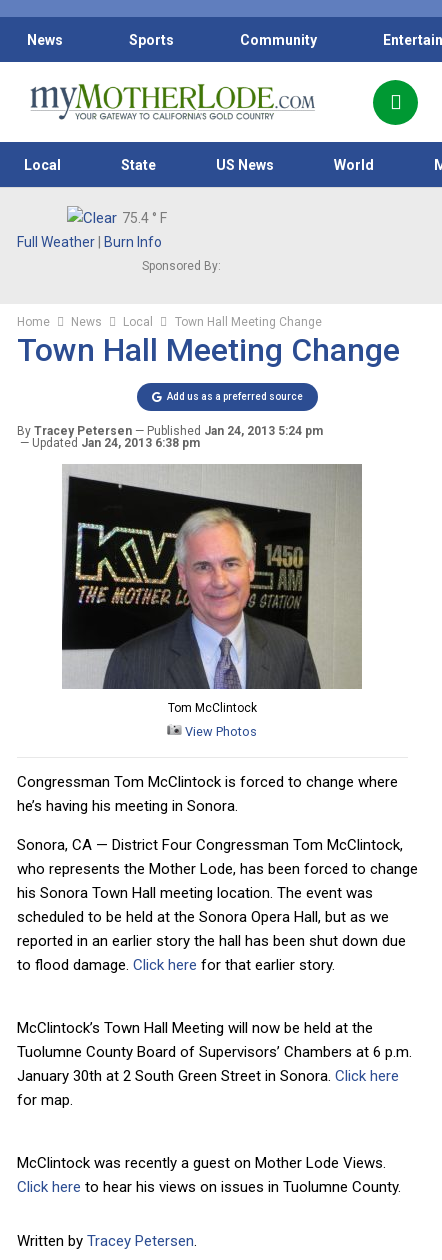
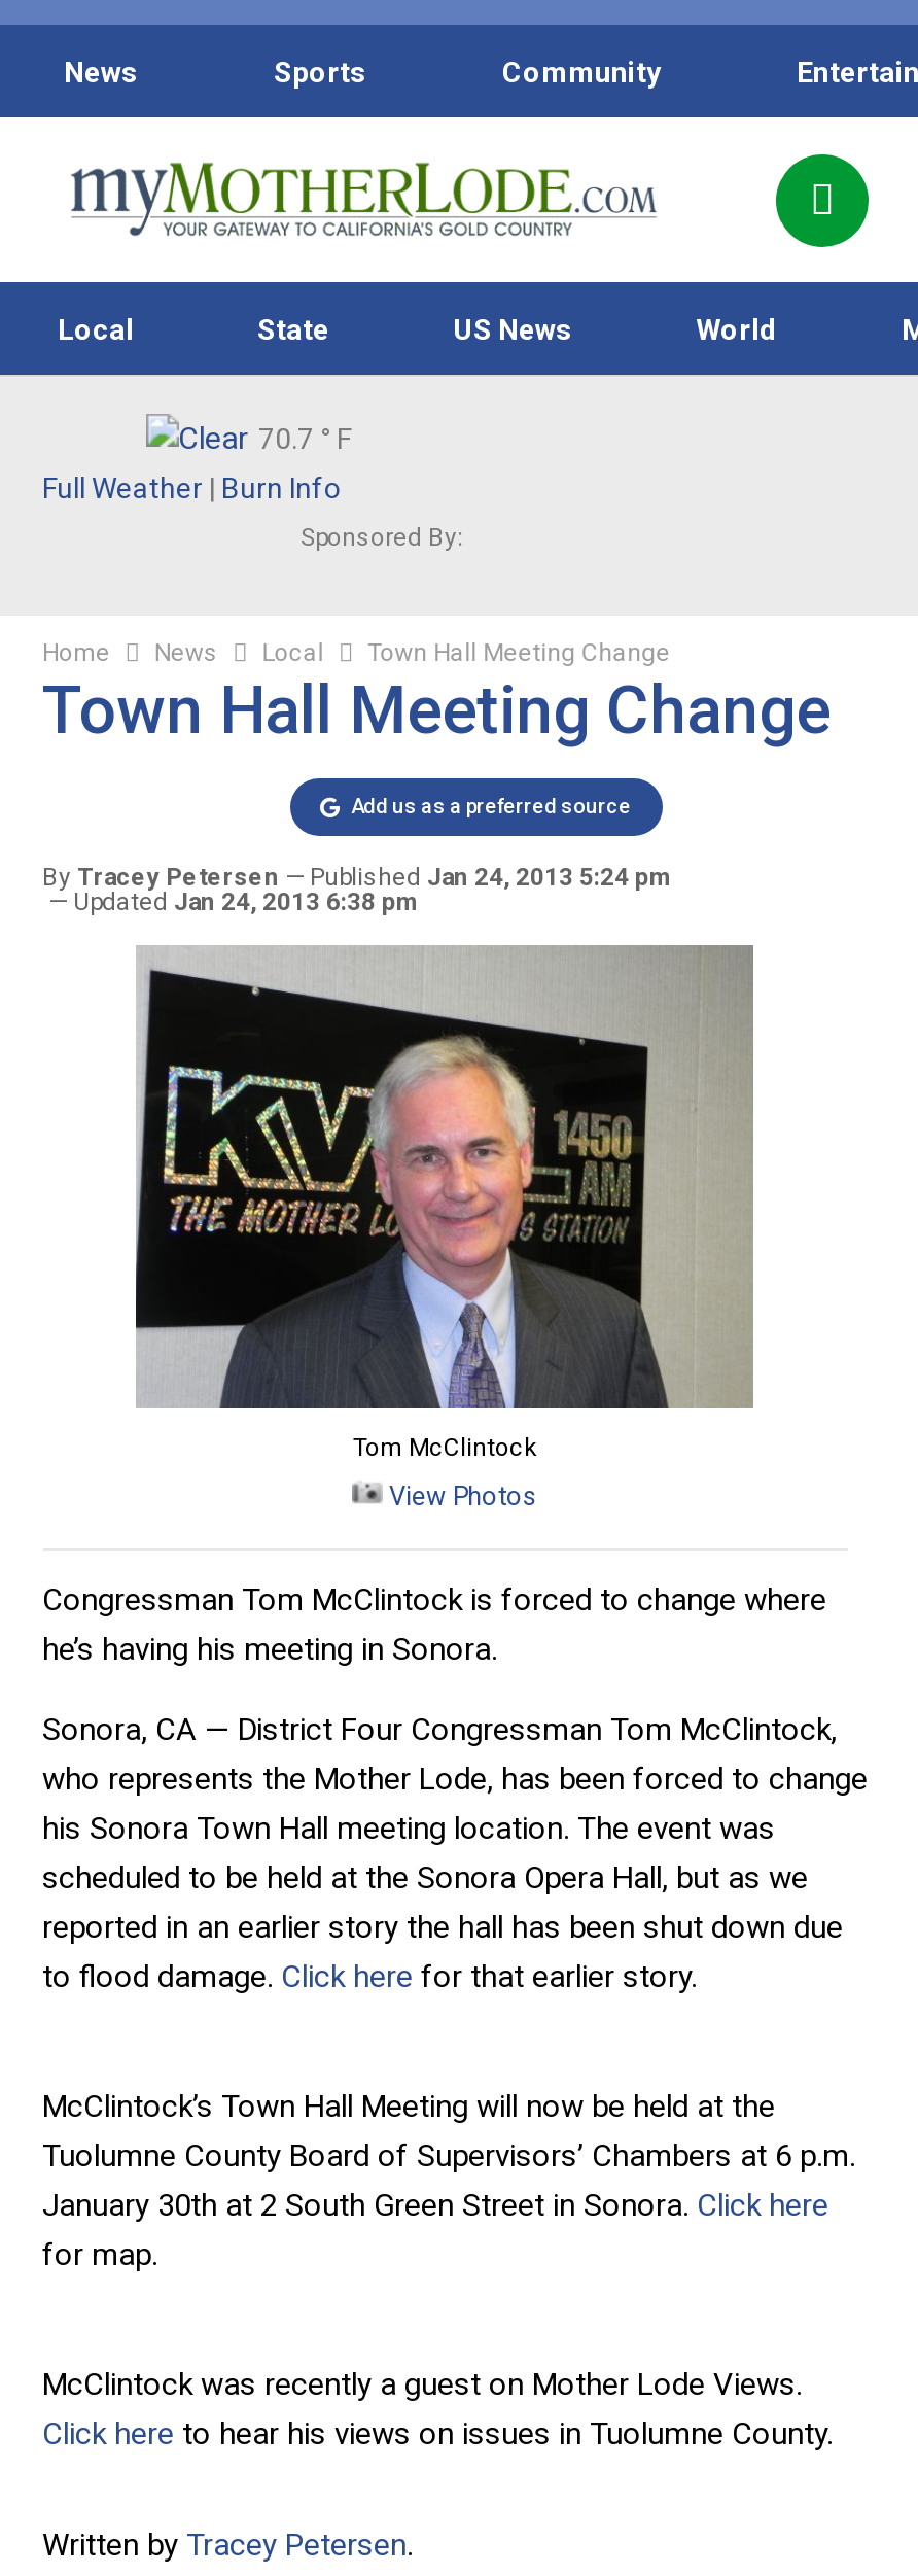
- 75.4 ° F
+ 70.7 ° F
